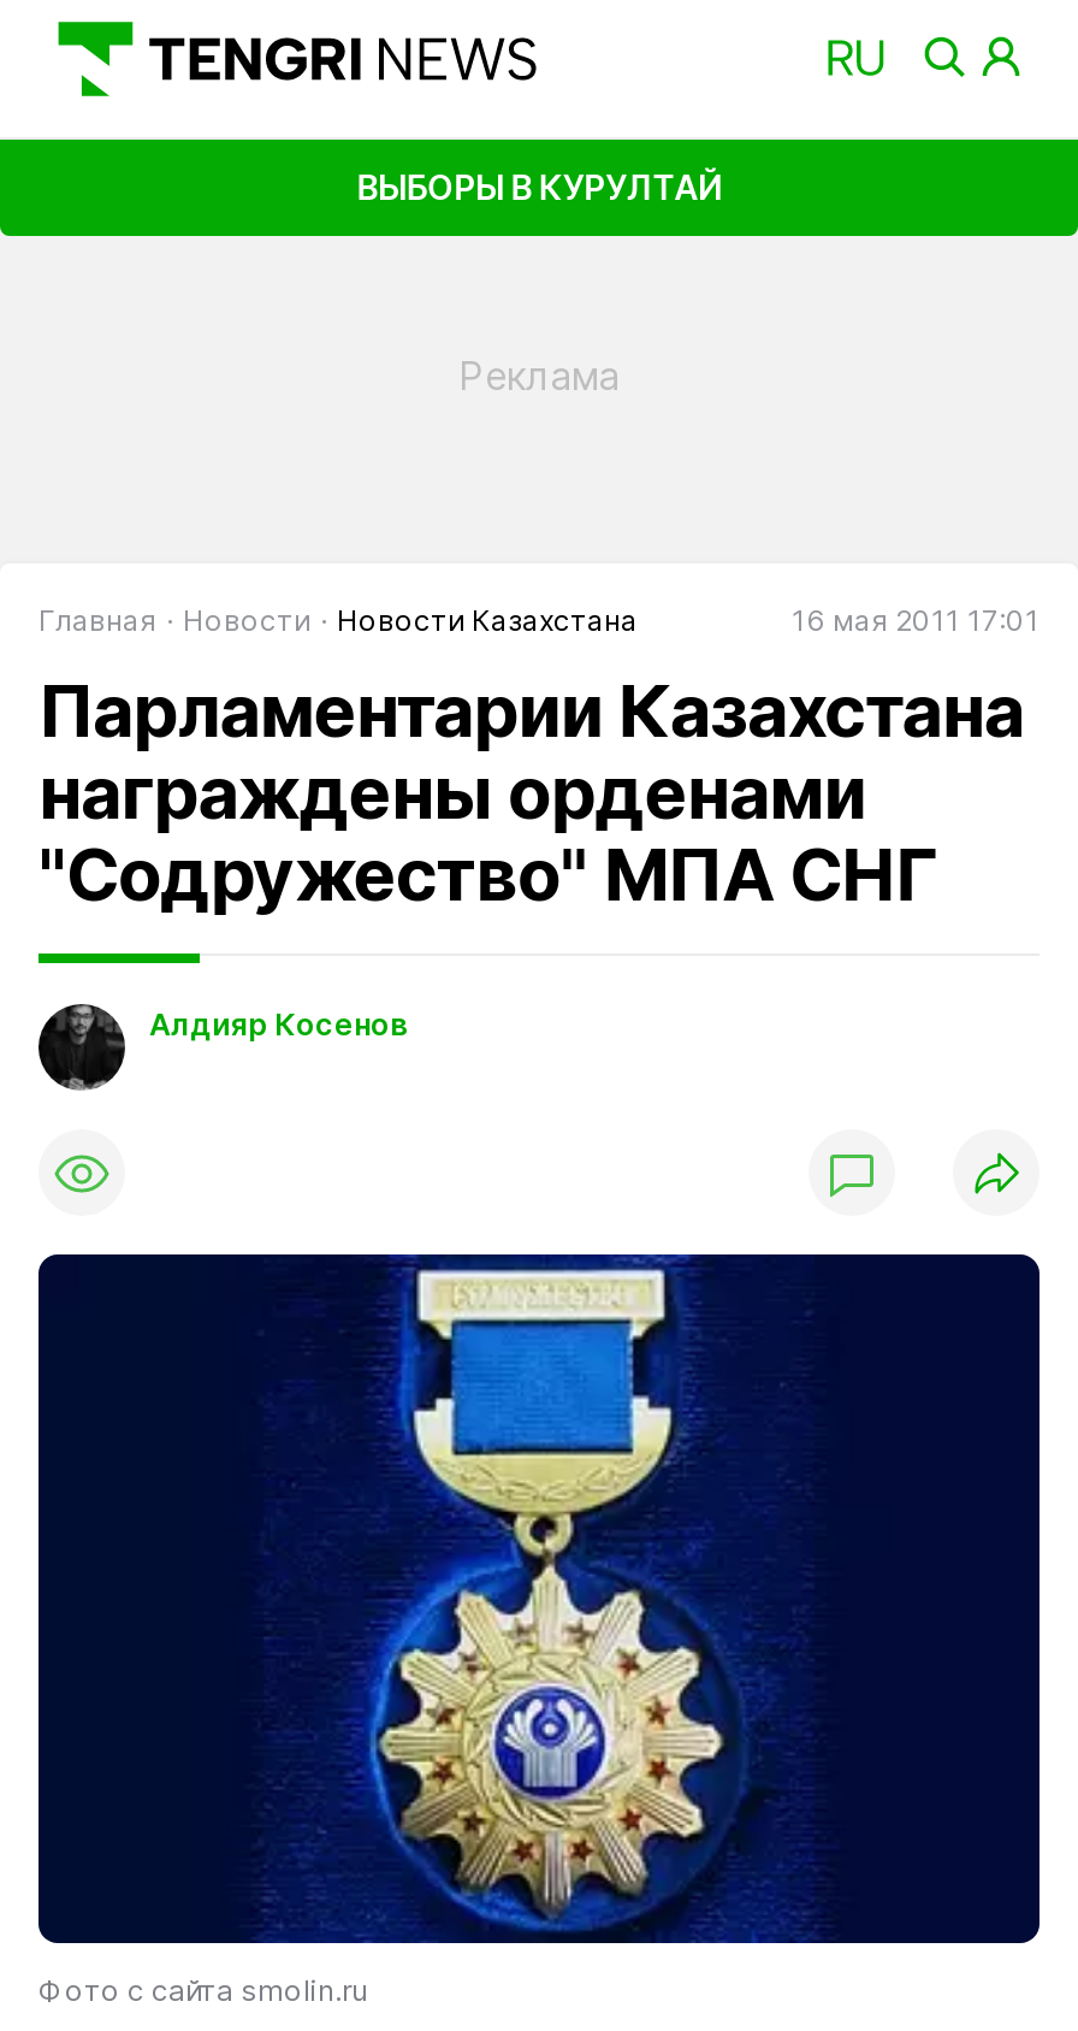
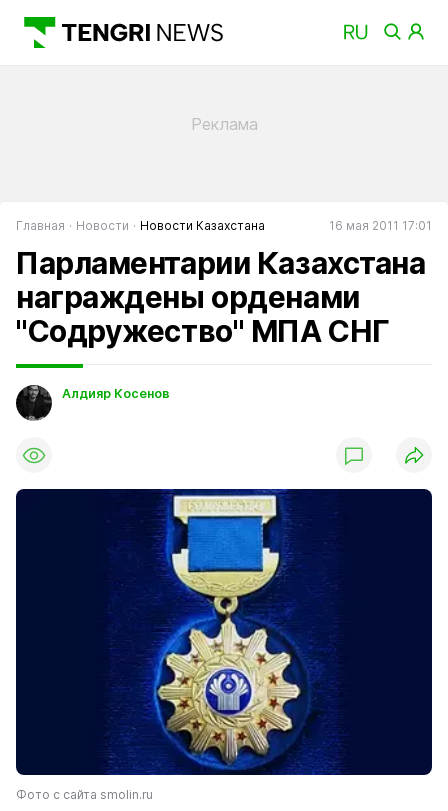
- ВЫБОРЫ В КУРУЛТАЙ
